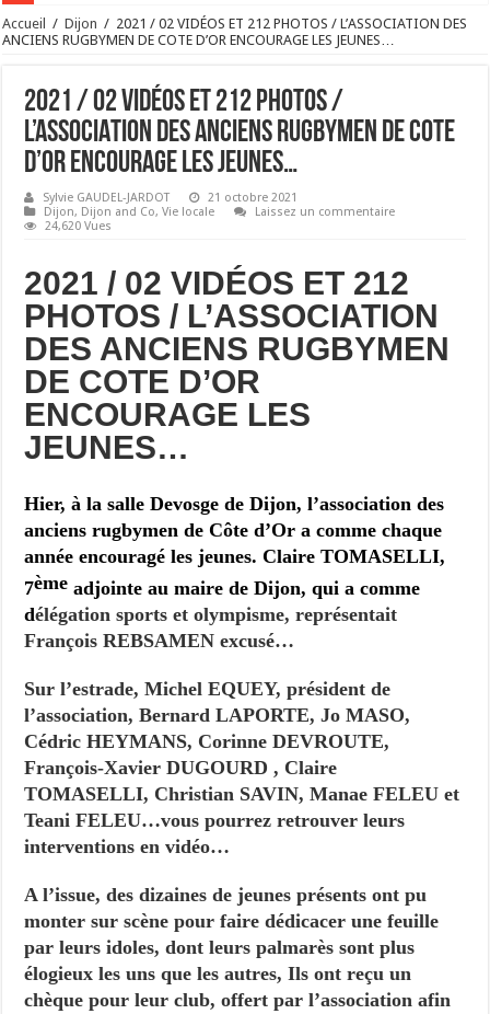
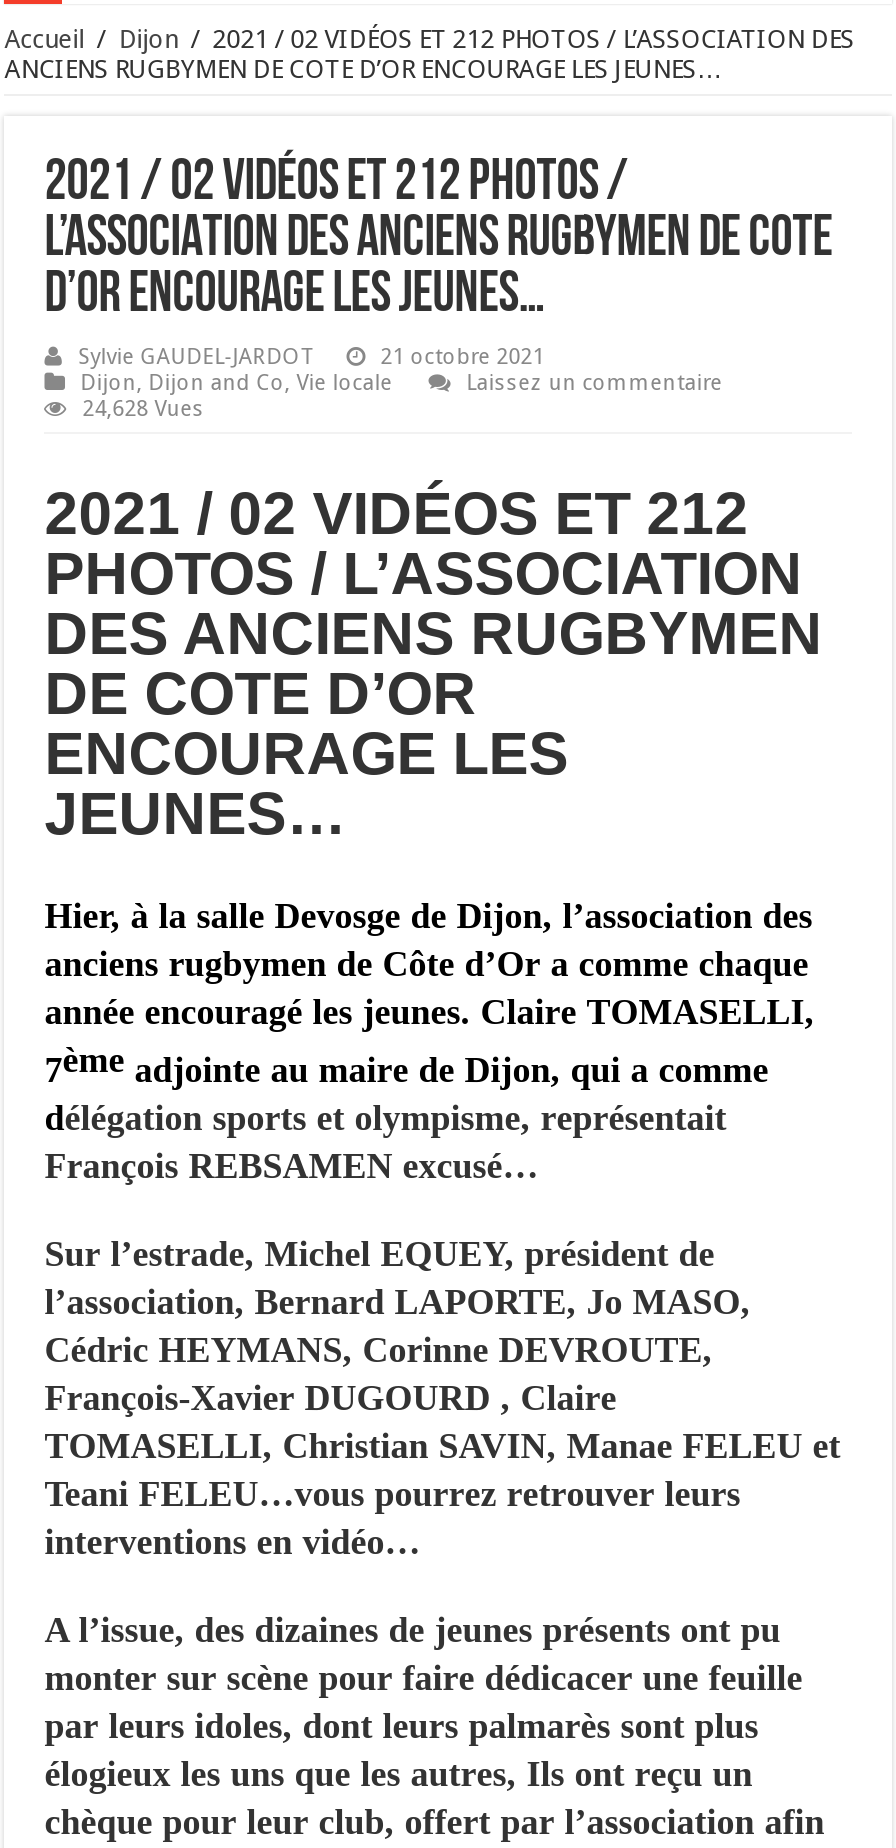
- 24,620 Vues
+ 24,628 Vues
